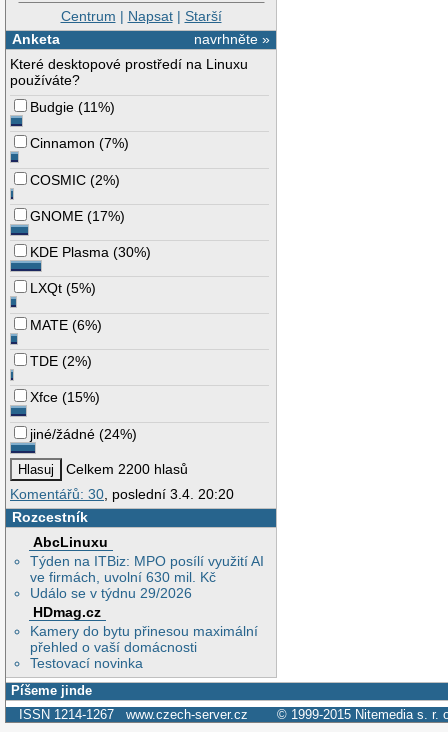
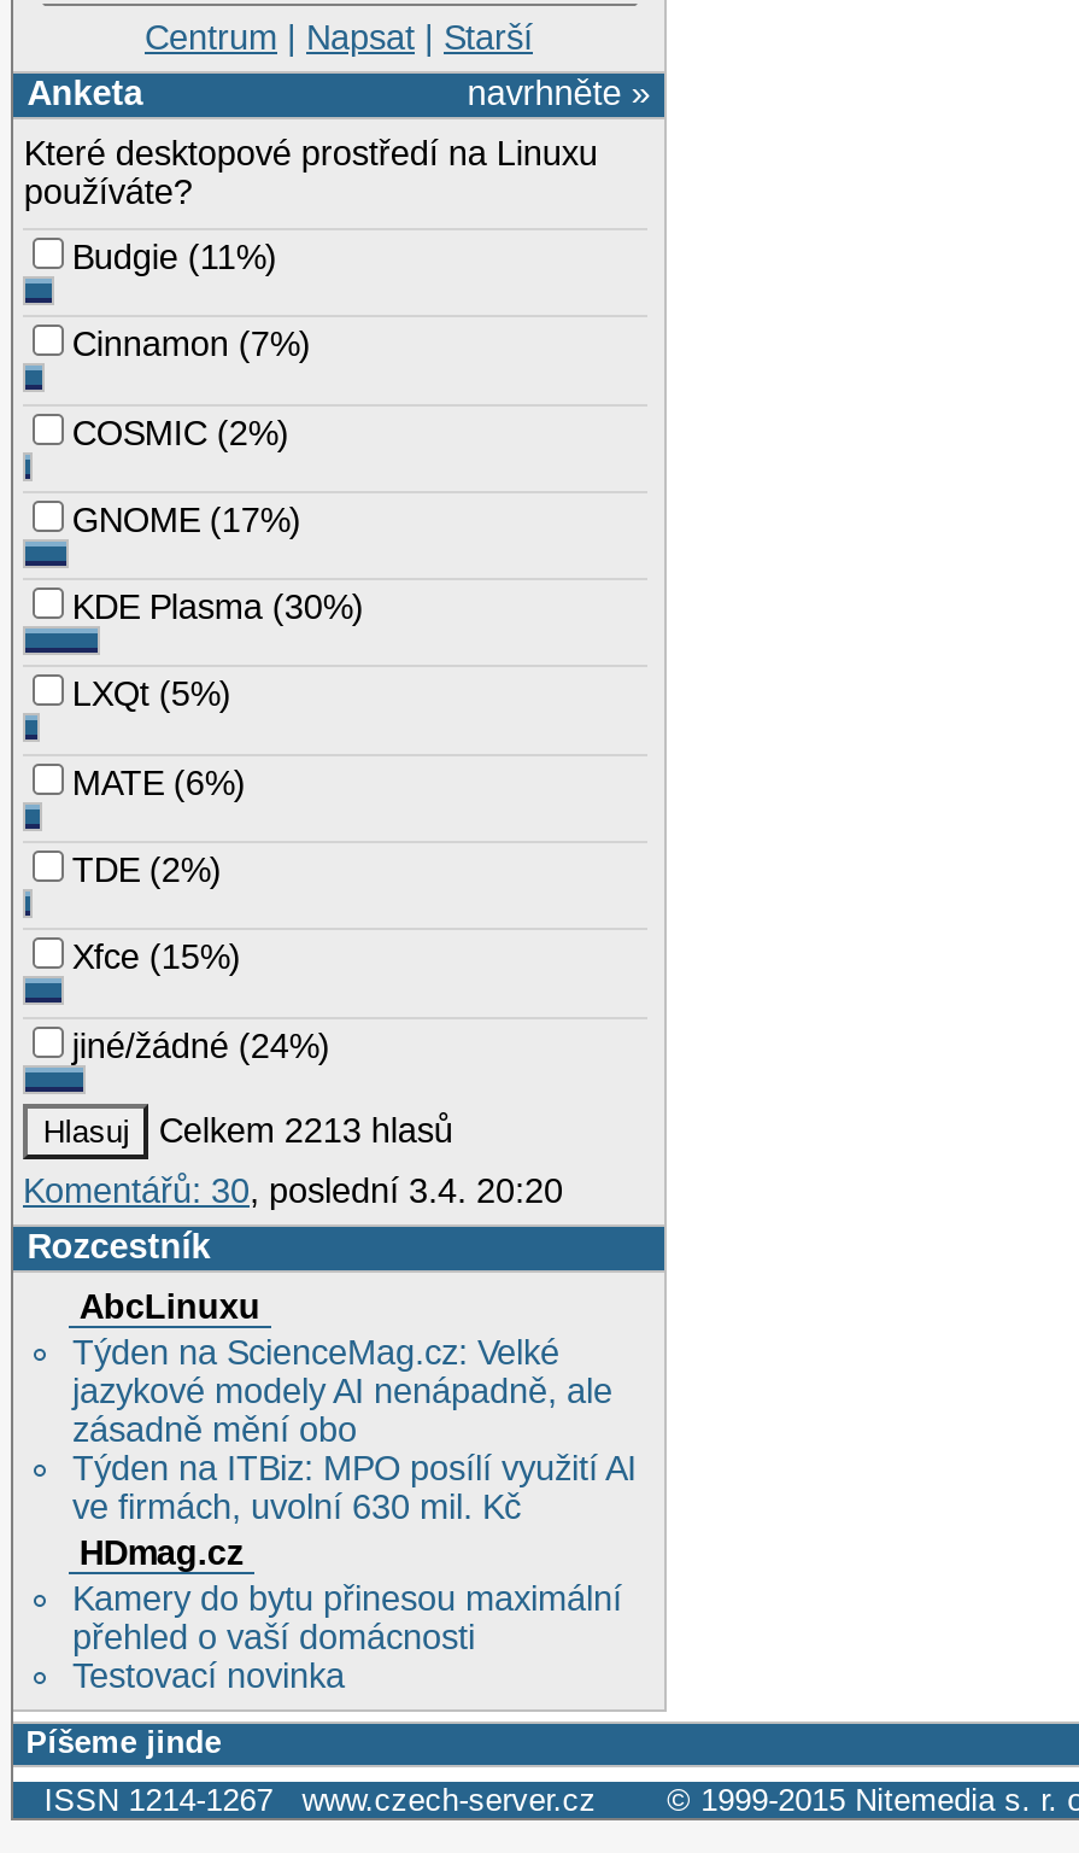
- Celkem 2200 hlasů
+ Celkem 2213 hlasů

+ Týden na ScienceMag.cz: Velké
+ jazykové modely AI nenápadně, ale
+ zásadně mění obo

moved down: Týden na ITBiz: MPO posílí využití AI | ve firmách, uvolní 630 mil. Kč

- Událo se v týdnu 29/2026
